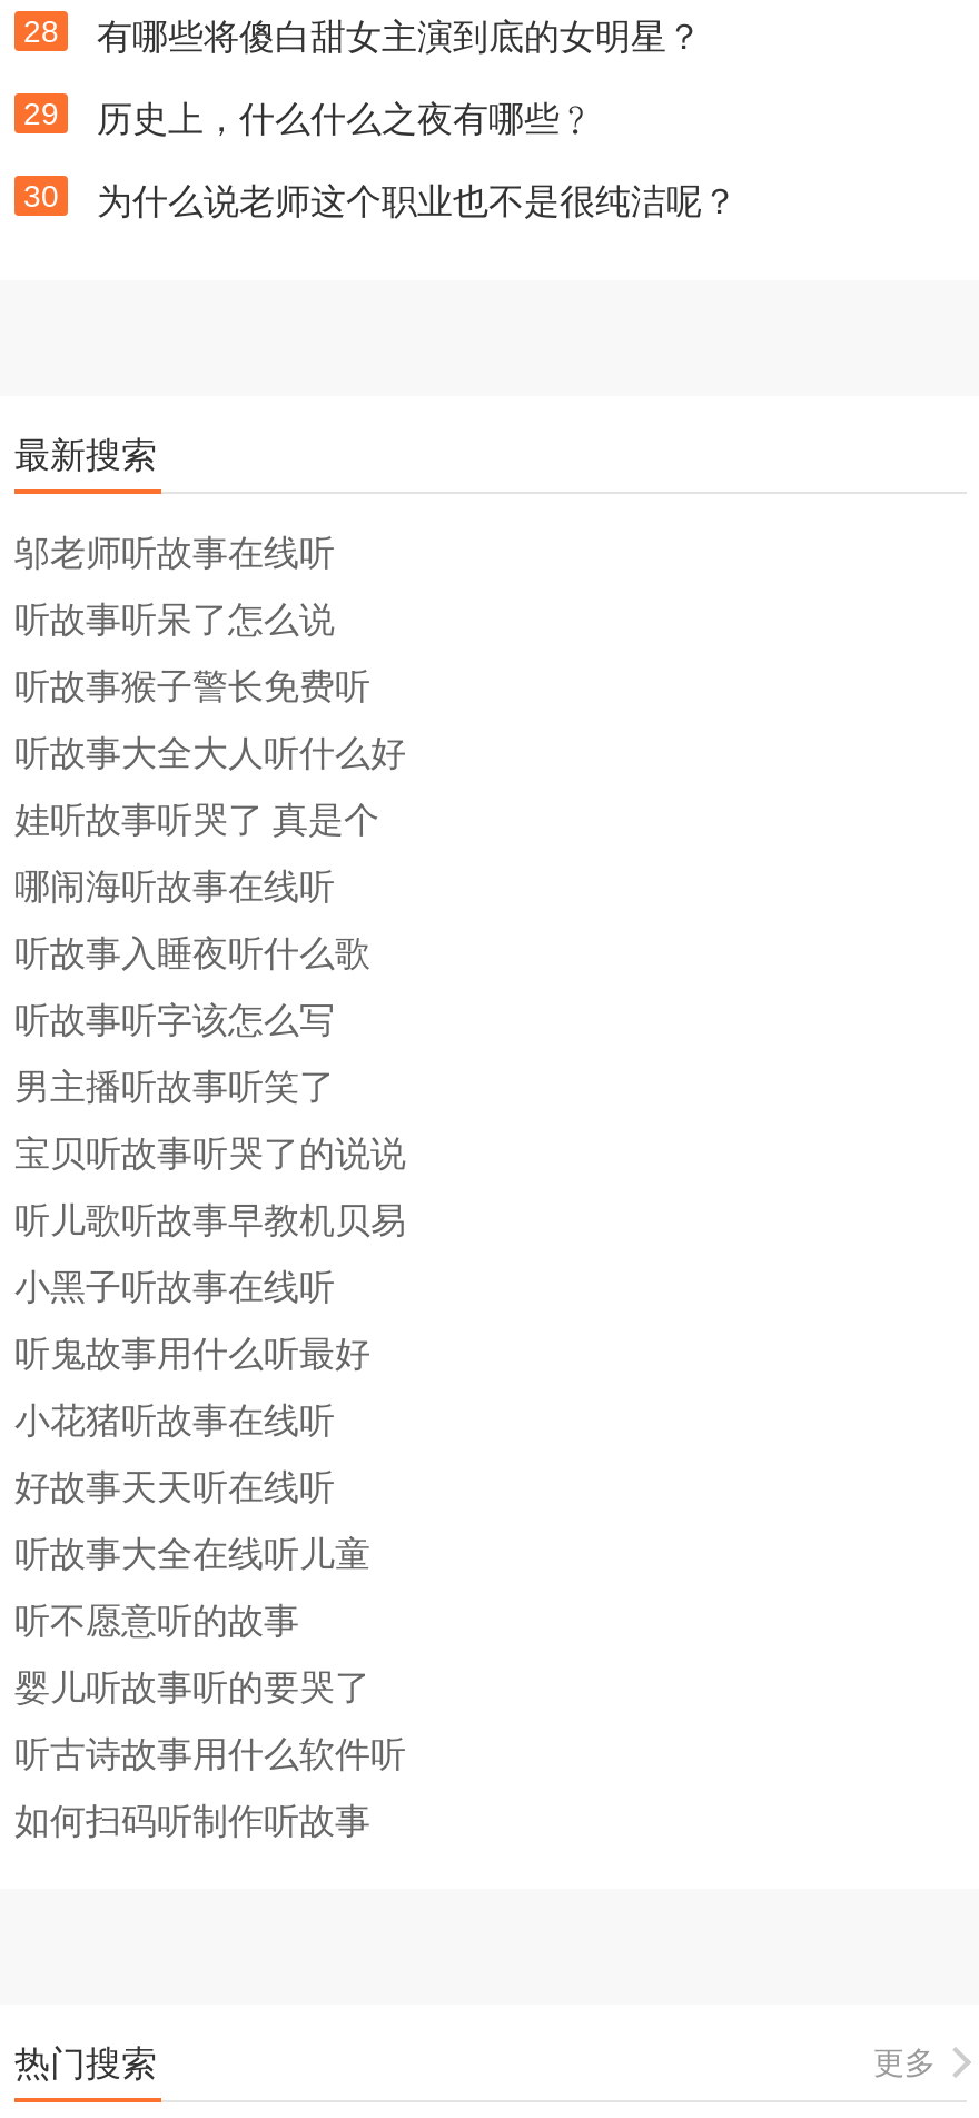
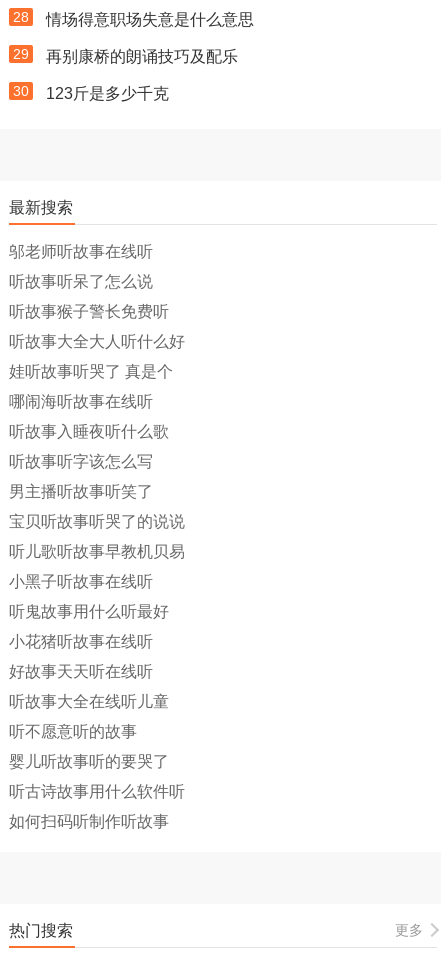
- 有哪些将傻白甜女主演到底的女明星？
+ 情场得意职场失意是什么意思

- 历史上，什么什么之夜有哪些﹖
+ 再别康桥的朗诵技巧及配乐

- 为什么说老师这个职业也不是很纯洁呢？
+ 123斤是多少千克
